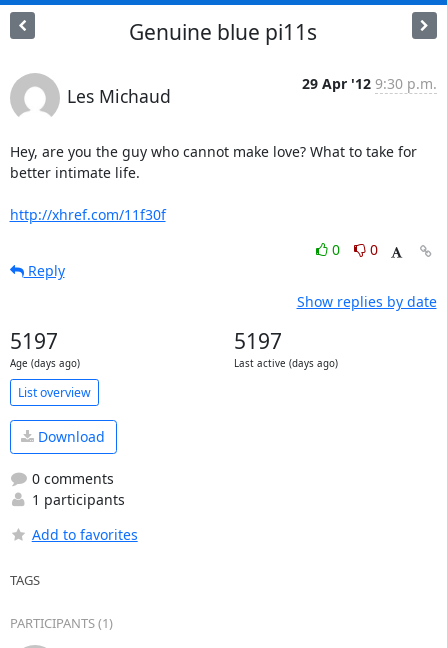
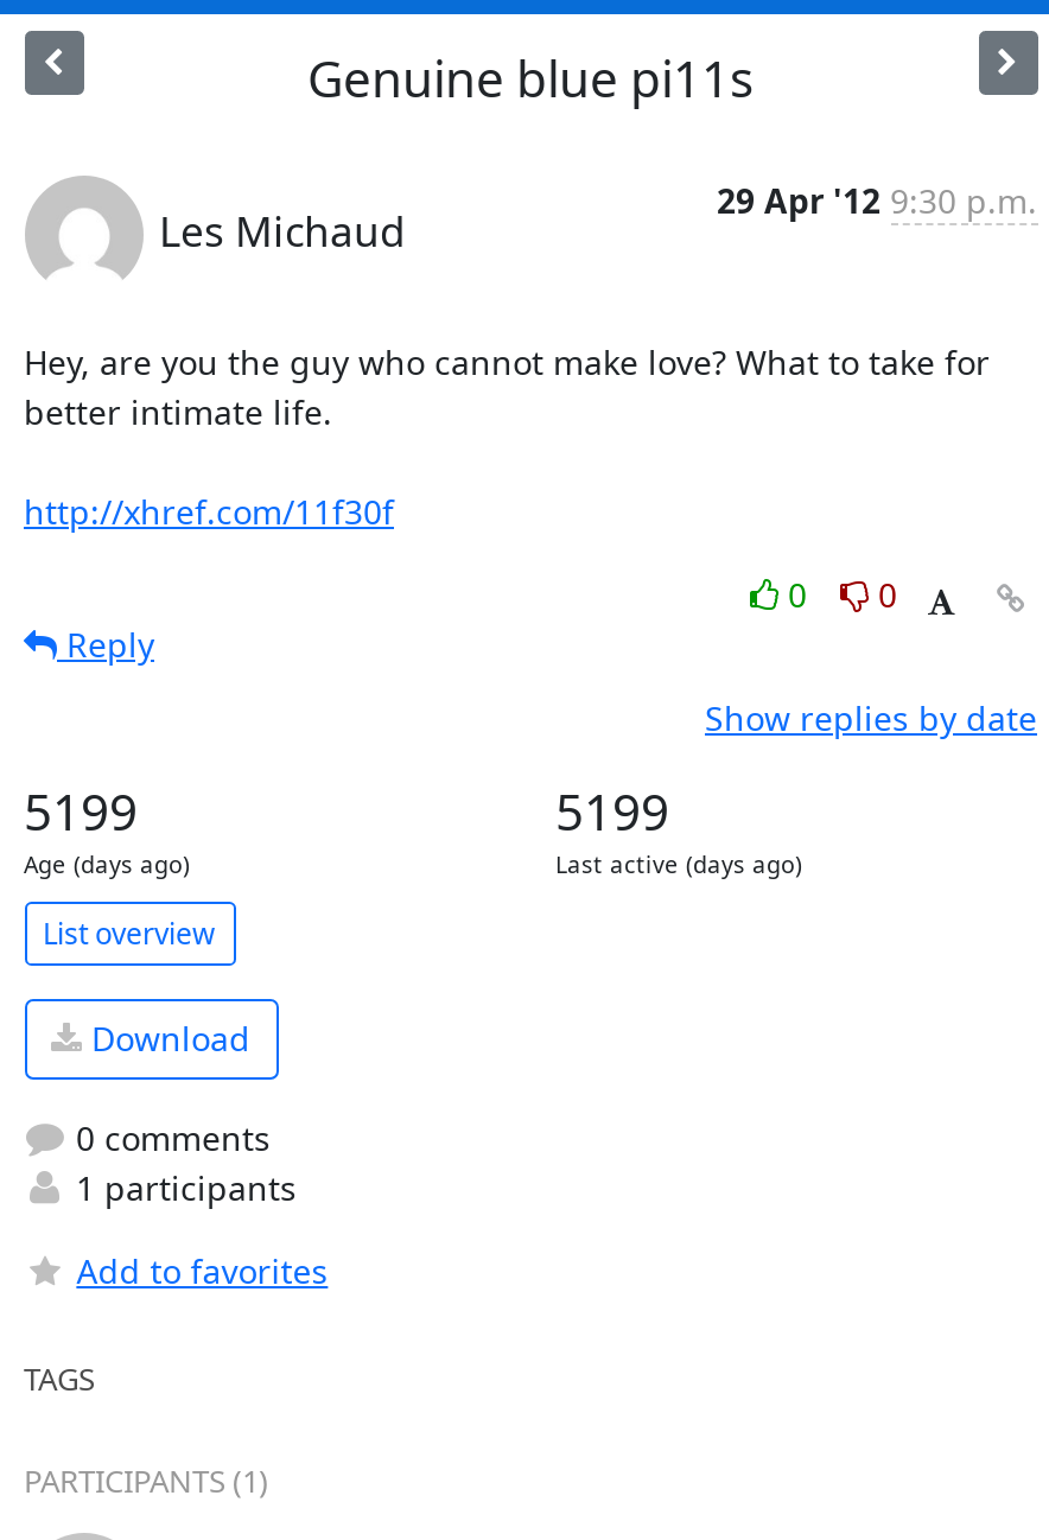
- 5197
+ 5199

- 5197
+ 5199
